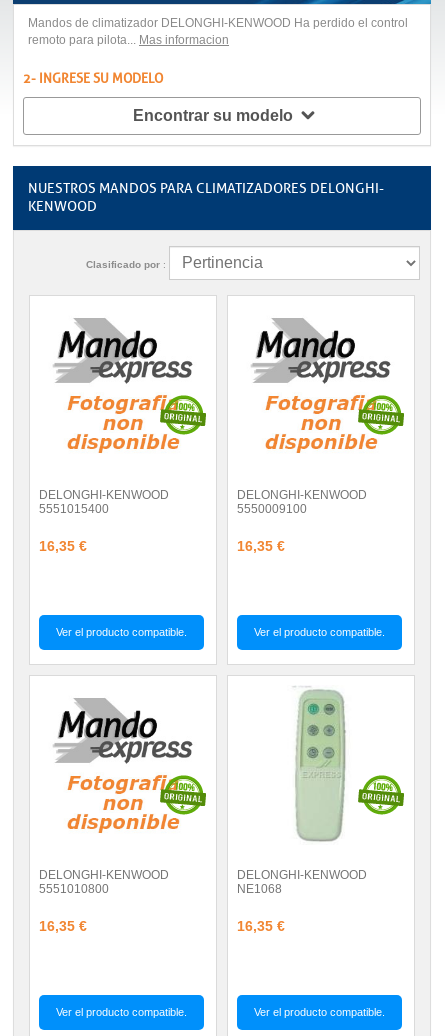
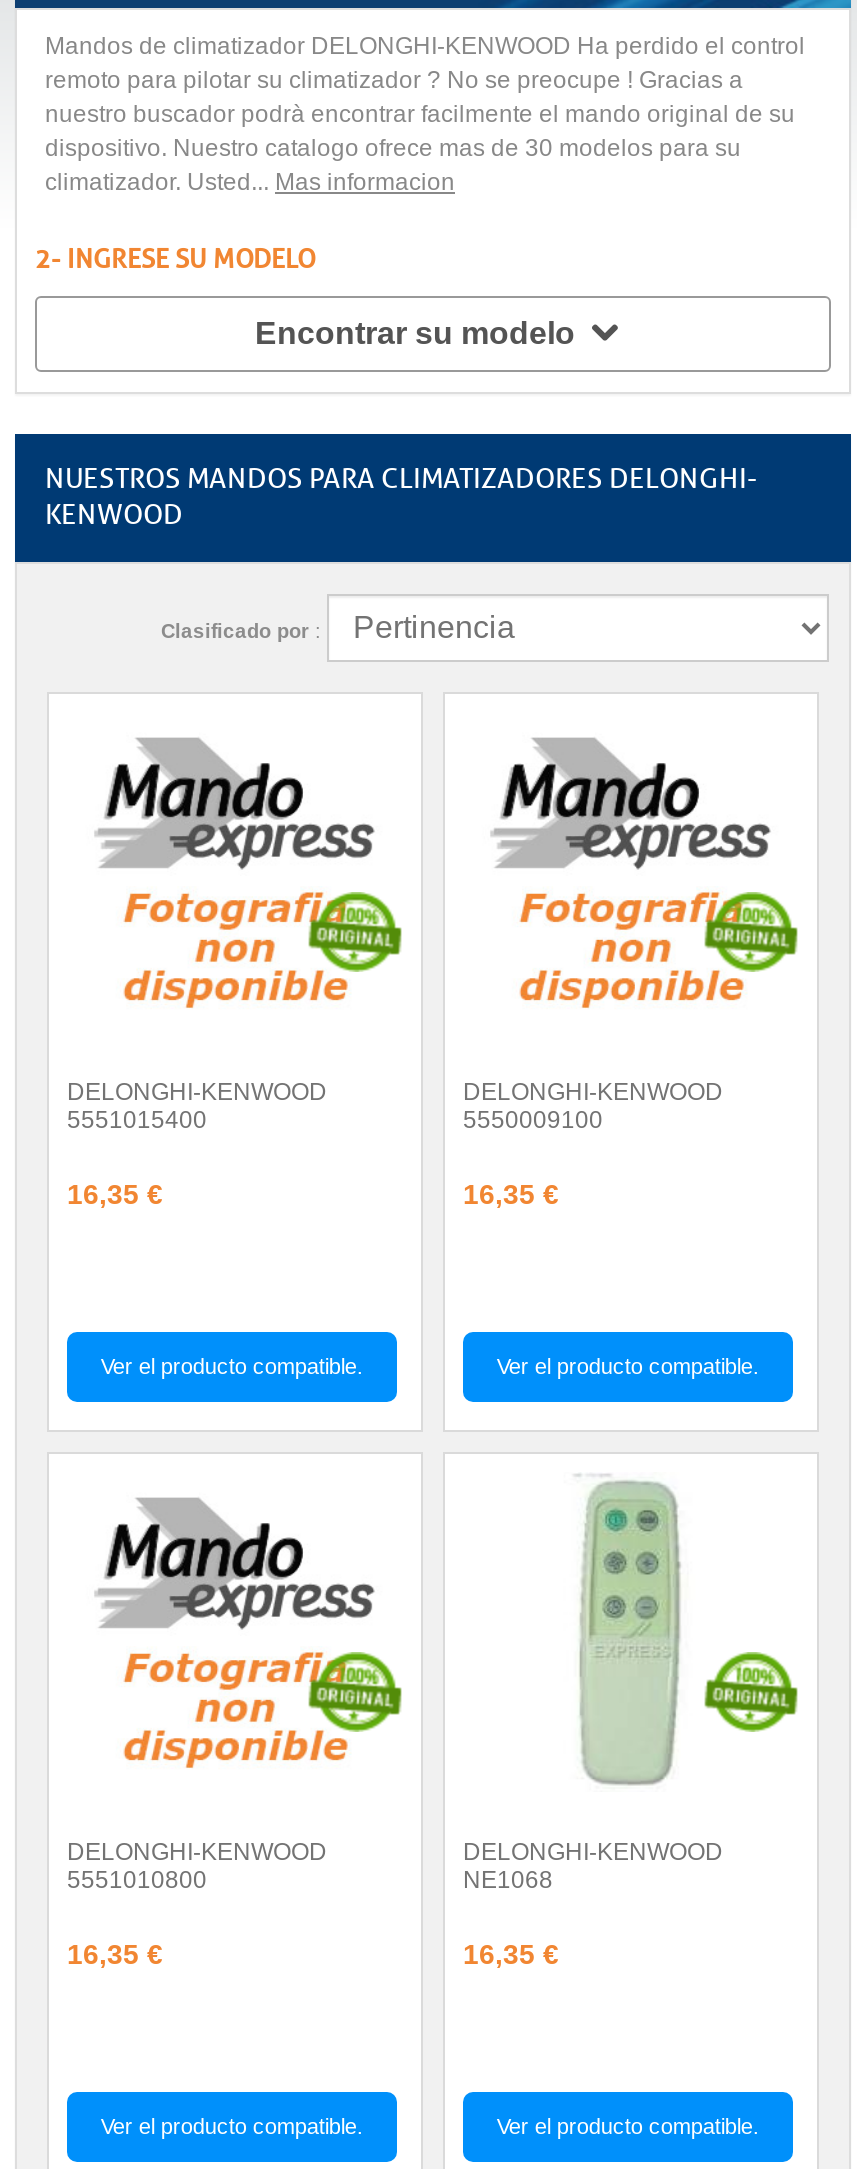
- remoto para pilota... Mas informacion
+ remoto para pilotar su climatizador ? No se preocupe ! Gracias a
+ nuestro buscador podrà encontrar facilmente el mando original de su
+ dispositivo. Nuestro catalogo ofrece mas de 30 modelos para su
+ climatizador. Usted... Mas informacion
